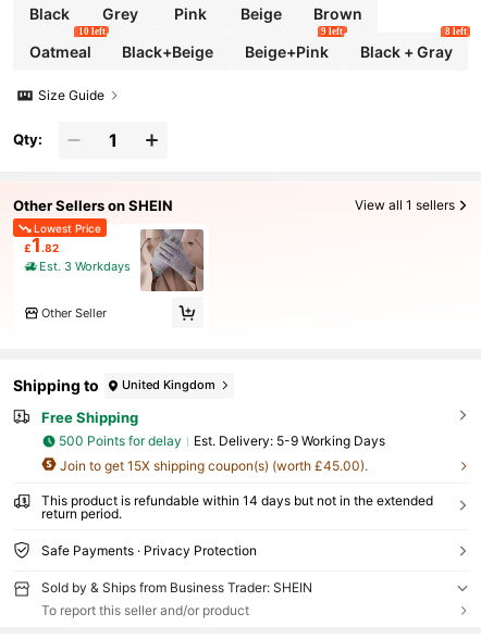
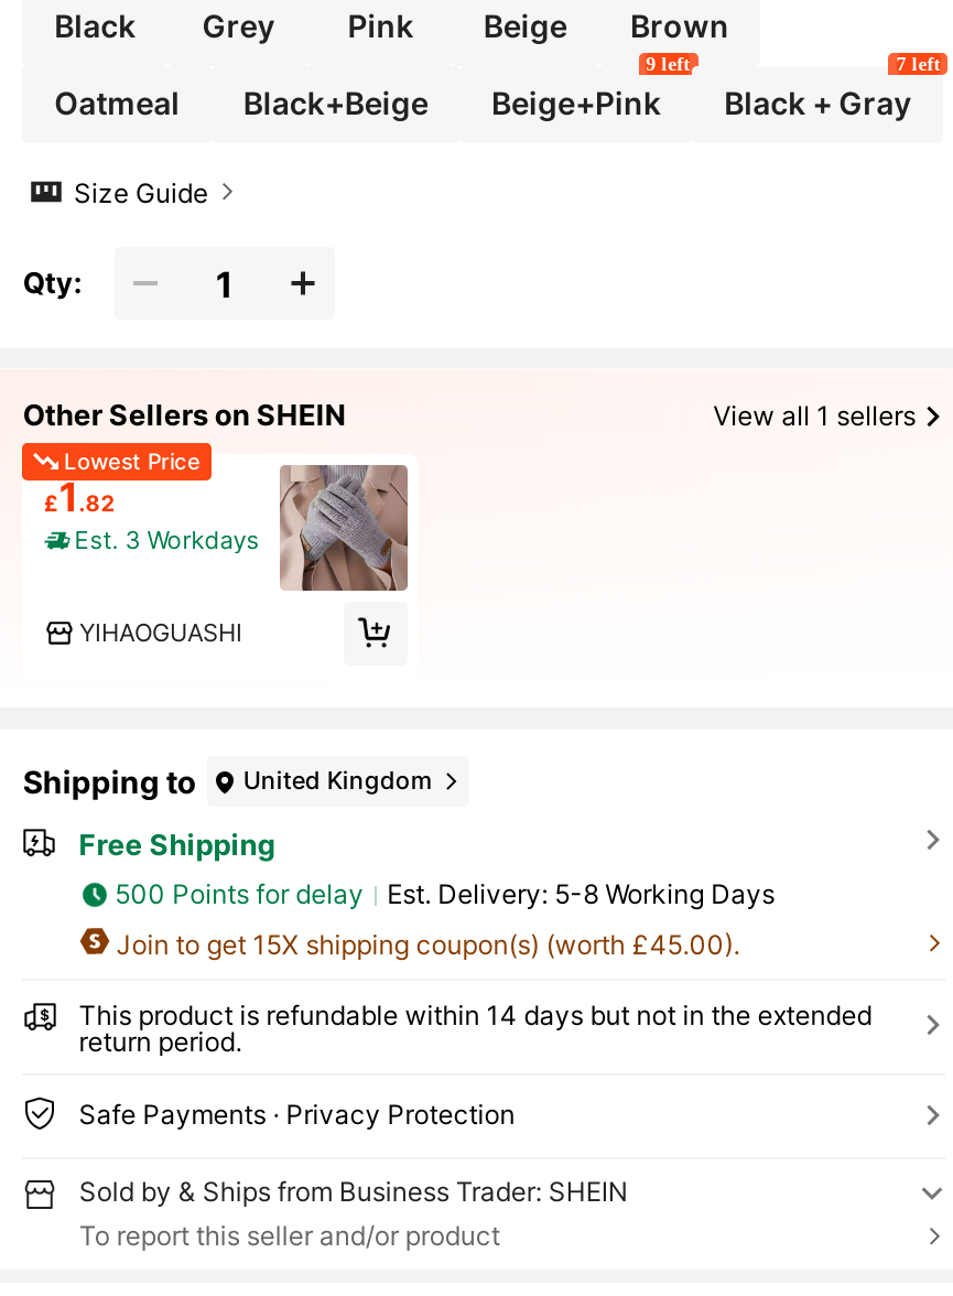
- 10 left

- 8 left
+ 7 left

- Other Seller
+ YIHAOGUASHI

- Est. Delivery: 5-9 Working Days
+ Est. Delivery: 5-8 Working Days
